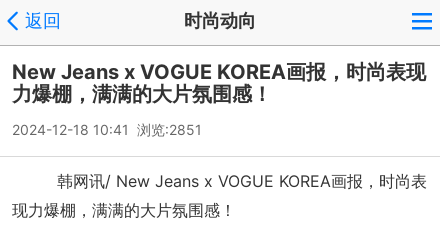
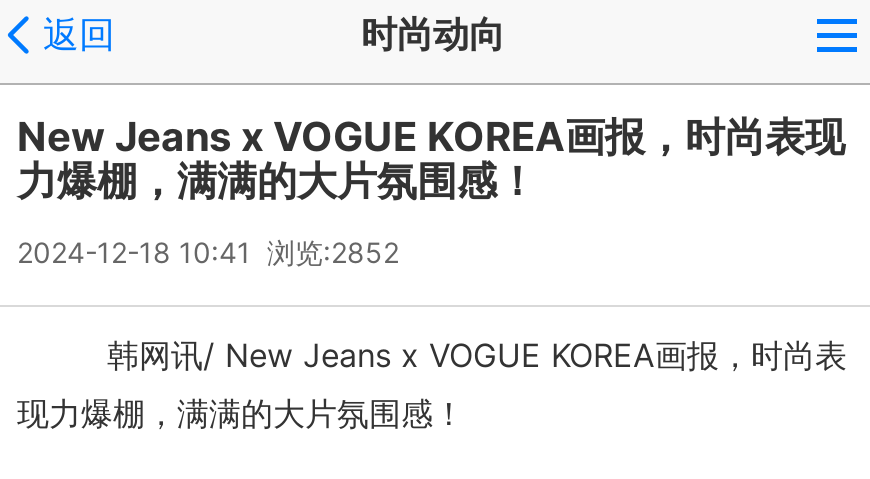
- 2024-12-18 10:41 浏览:2851
+ 2024-12-18 10:41 浏览:2852
